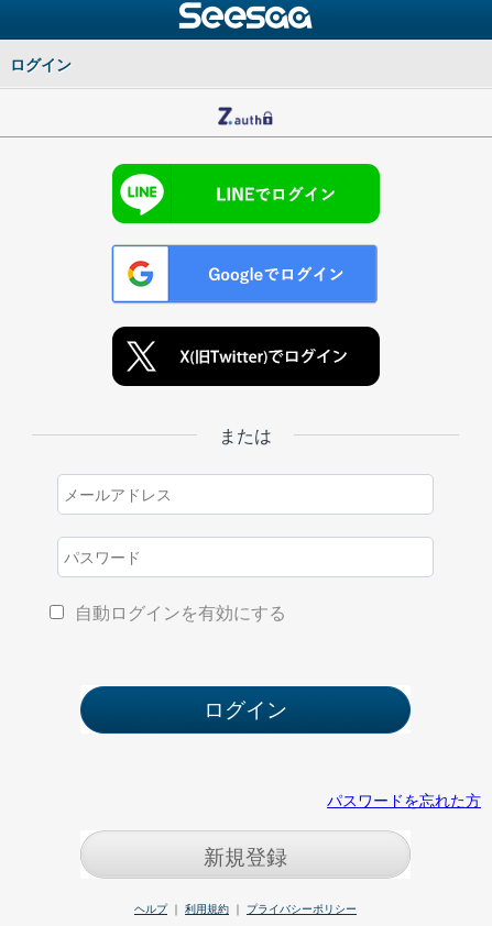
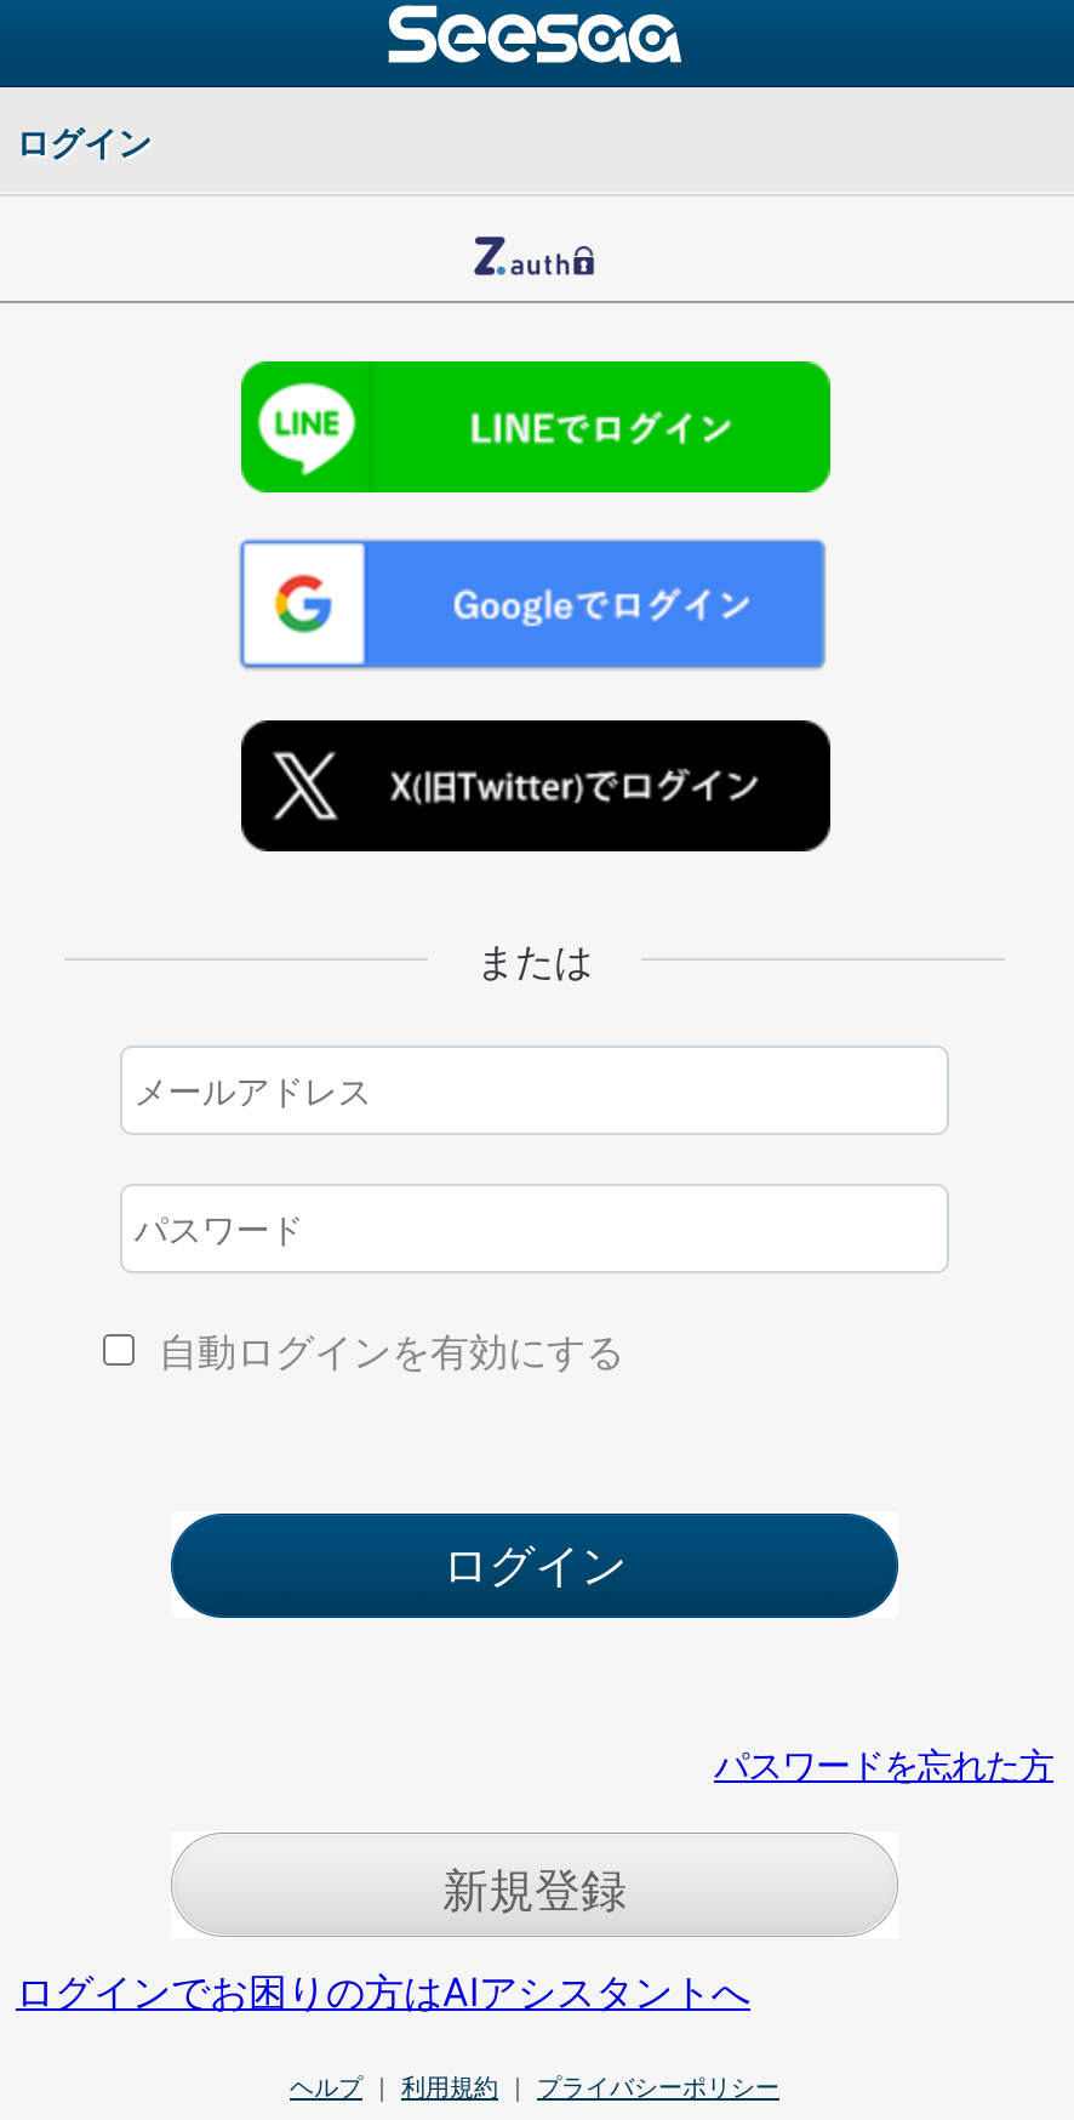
+ ログインでお困りの方はAIアシスタントへ
